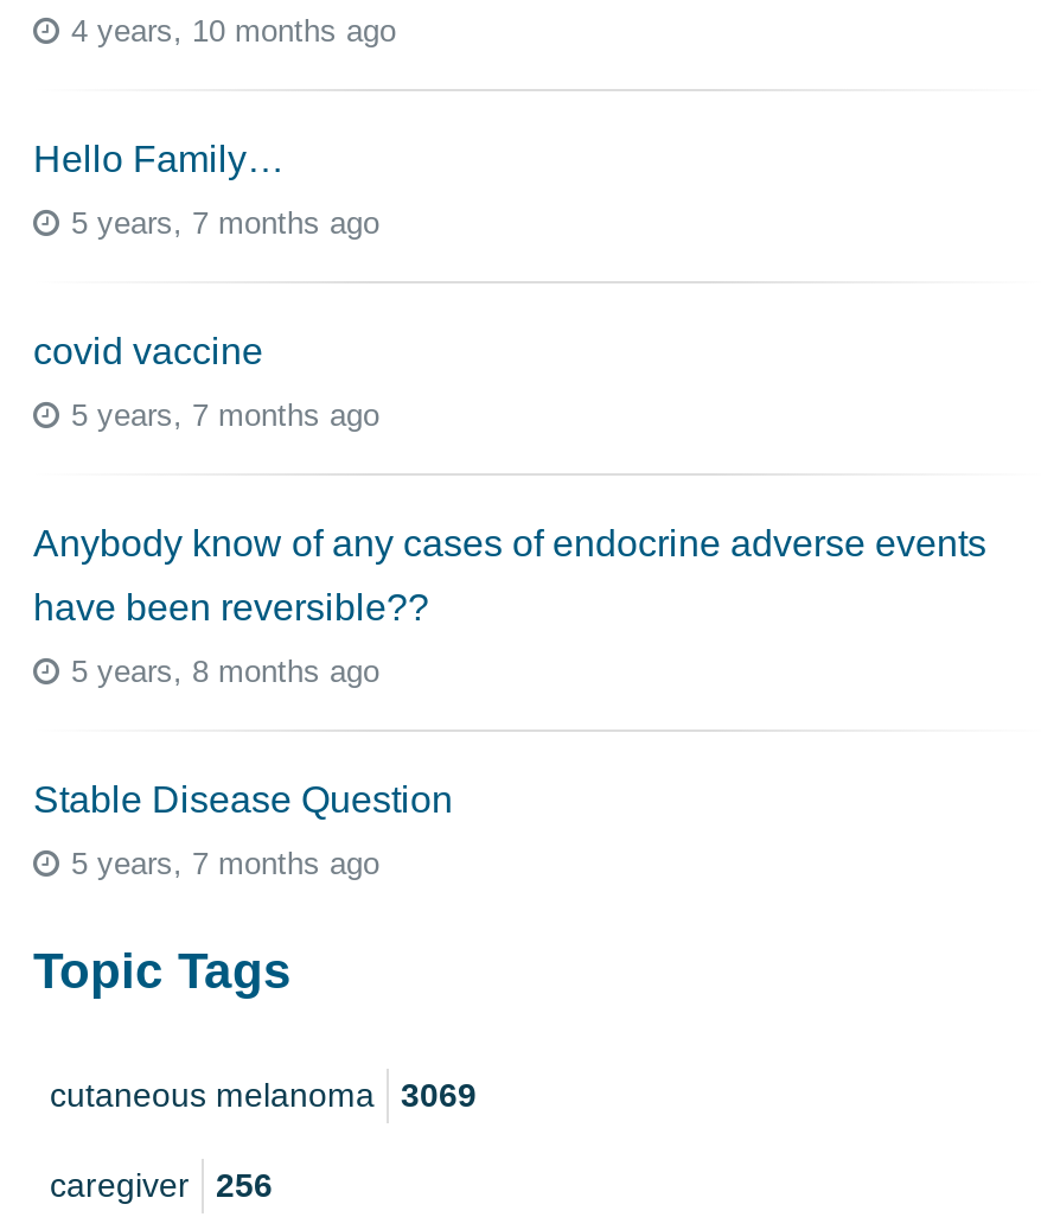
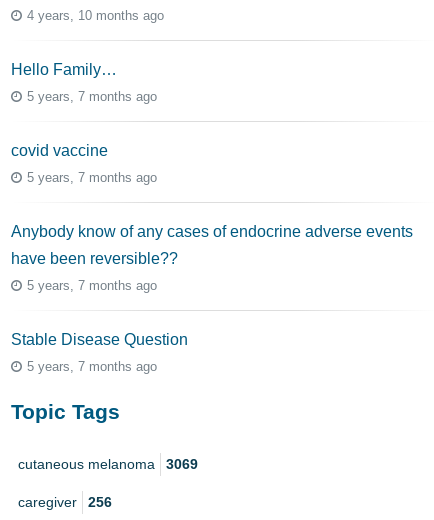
- 5 years, 8 months ago
+ 5 years, 7 months ago
